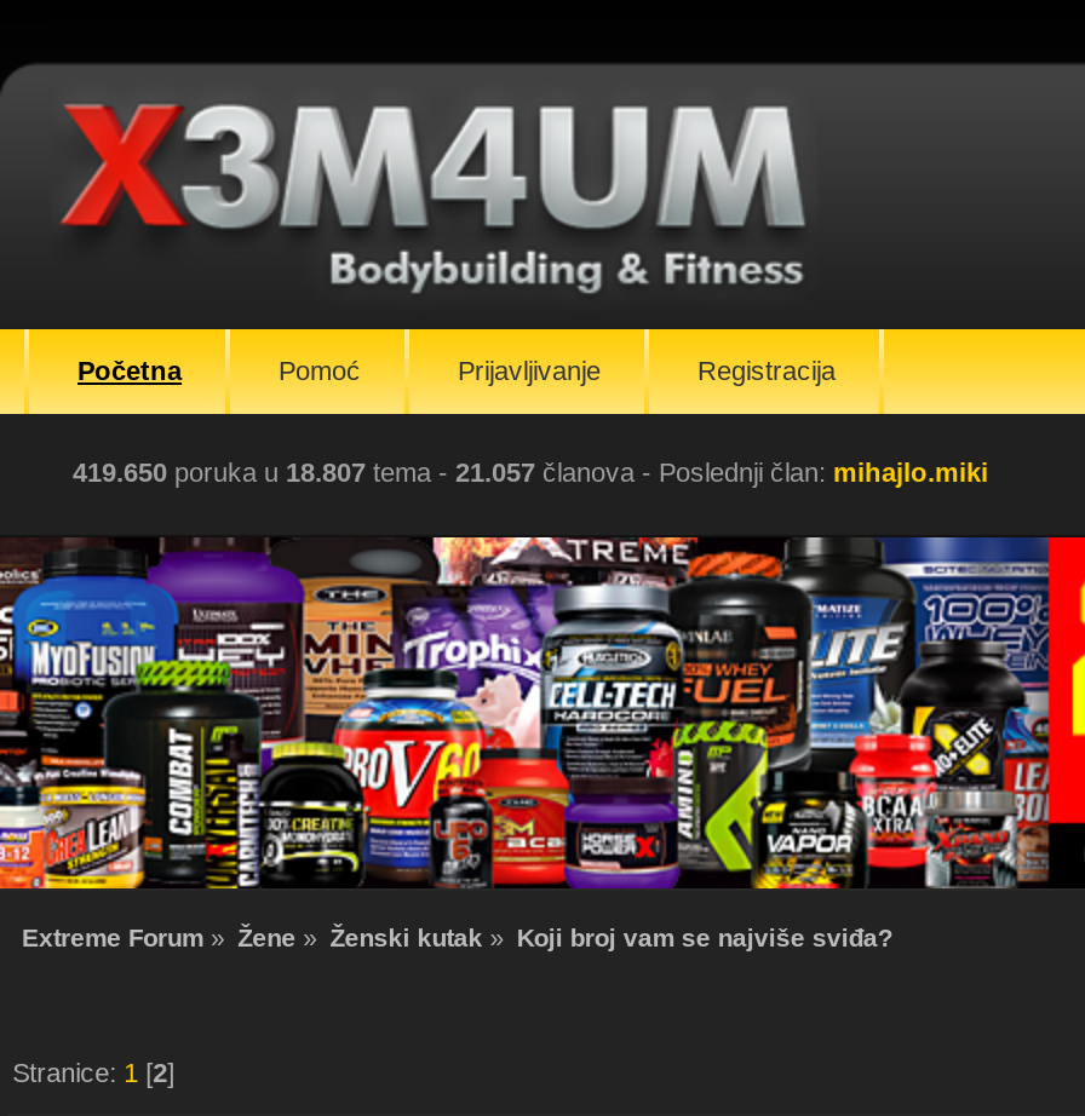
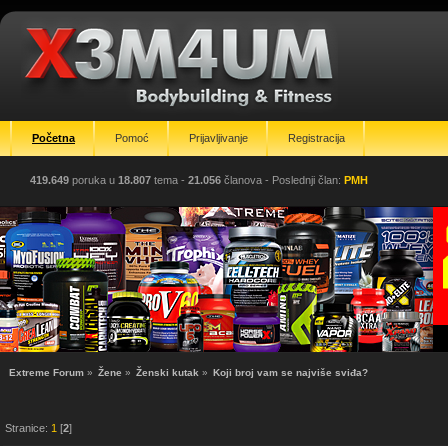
- 419.650 poruka u 18.807 tema - 21.057 članova - Poslednji član: mihajlo.miki
+ 419.649 poruka u 18.807 tema - 21.056 članova - Poslednji član: PMH
